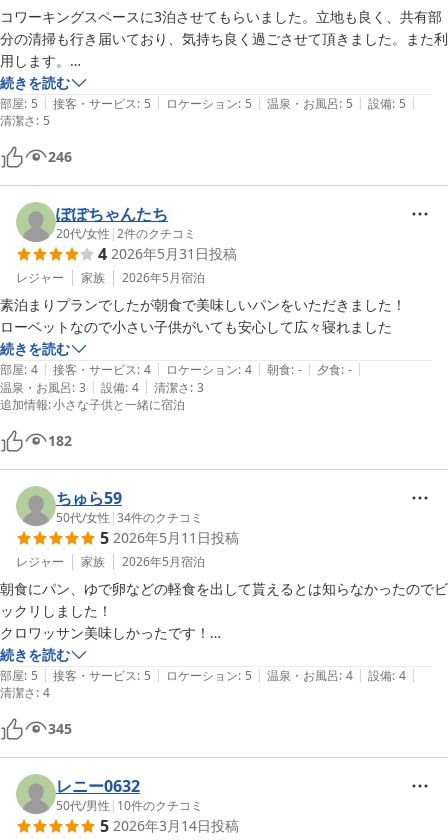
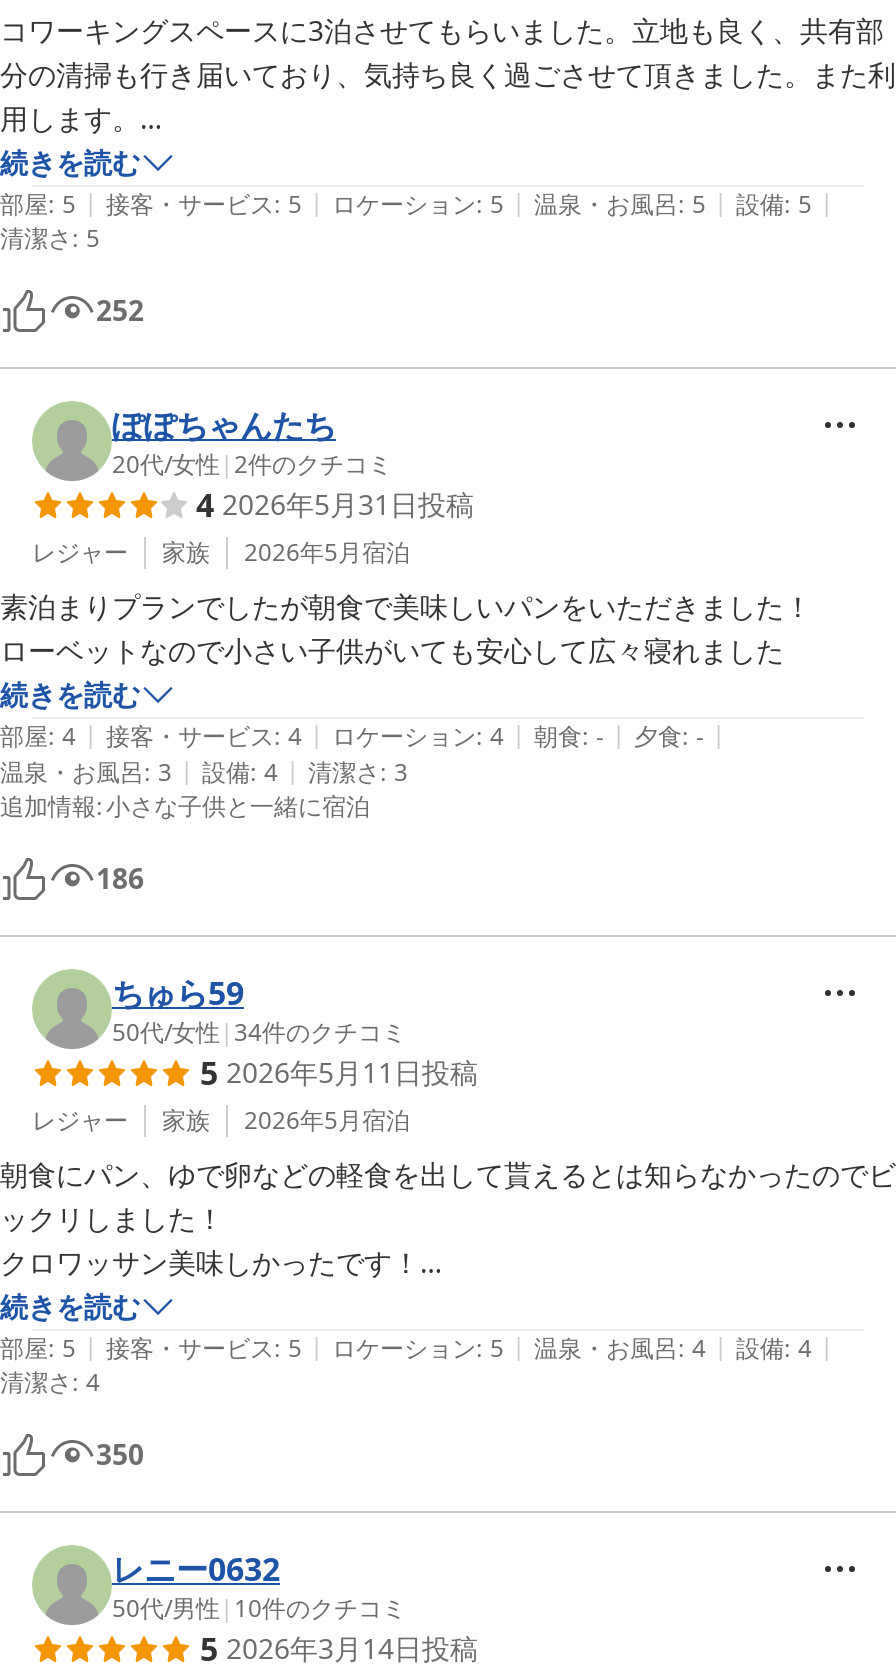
- 246
+ 252

- 182
+ 186

- 345
+ 350
